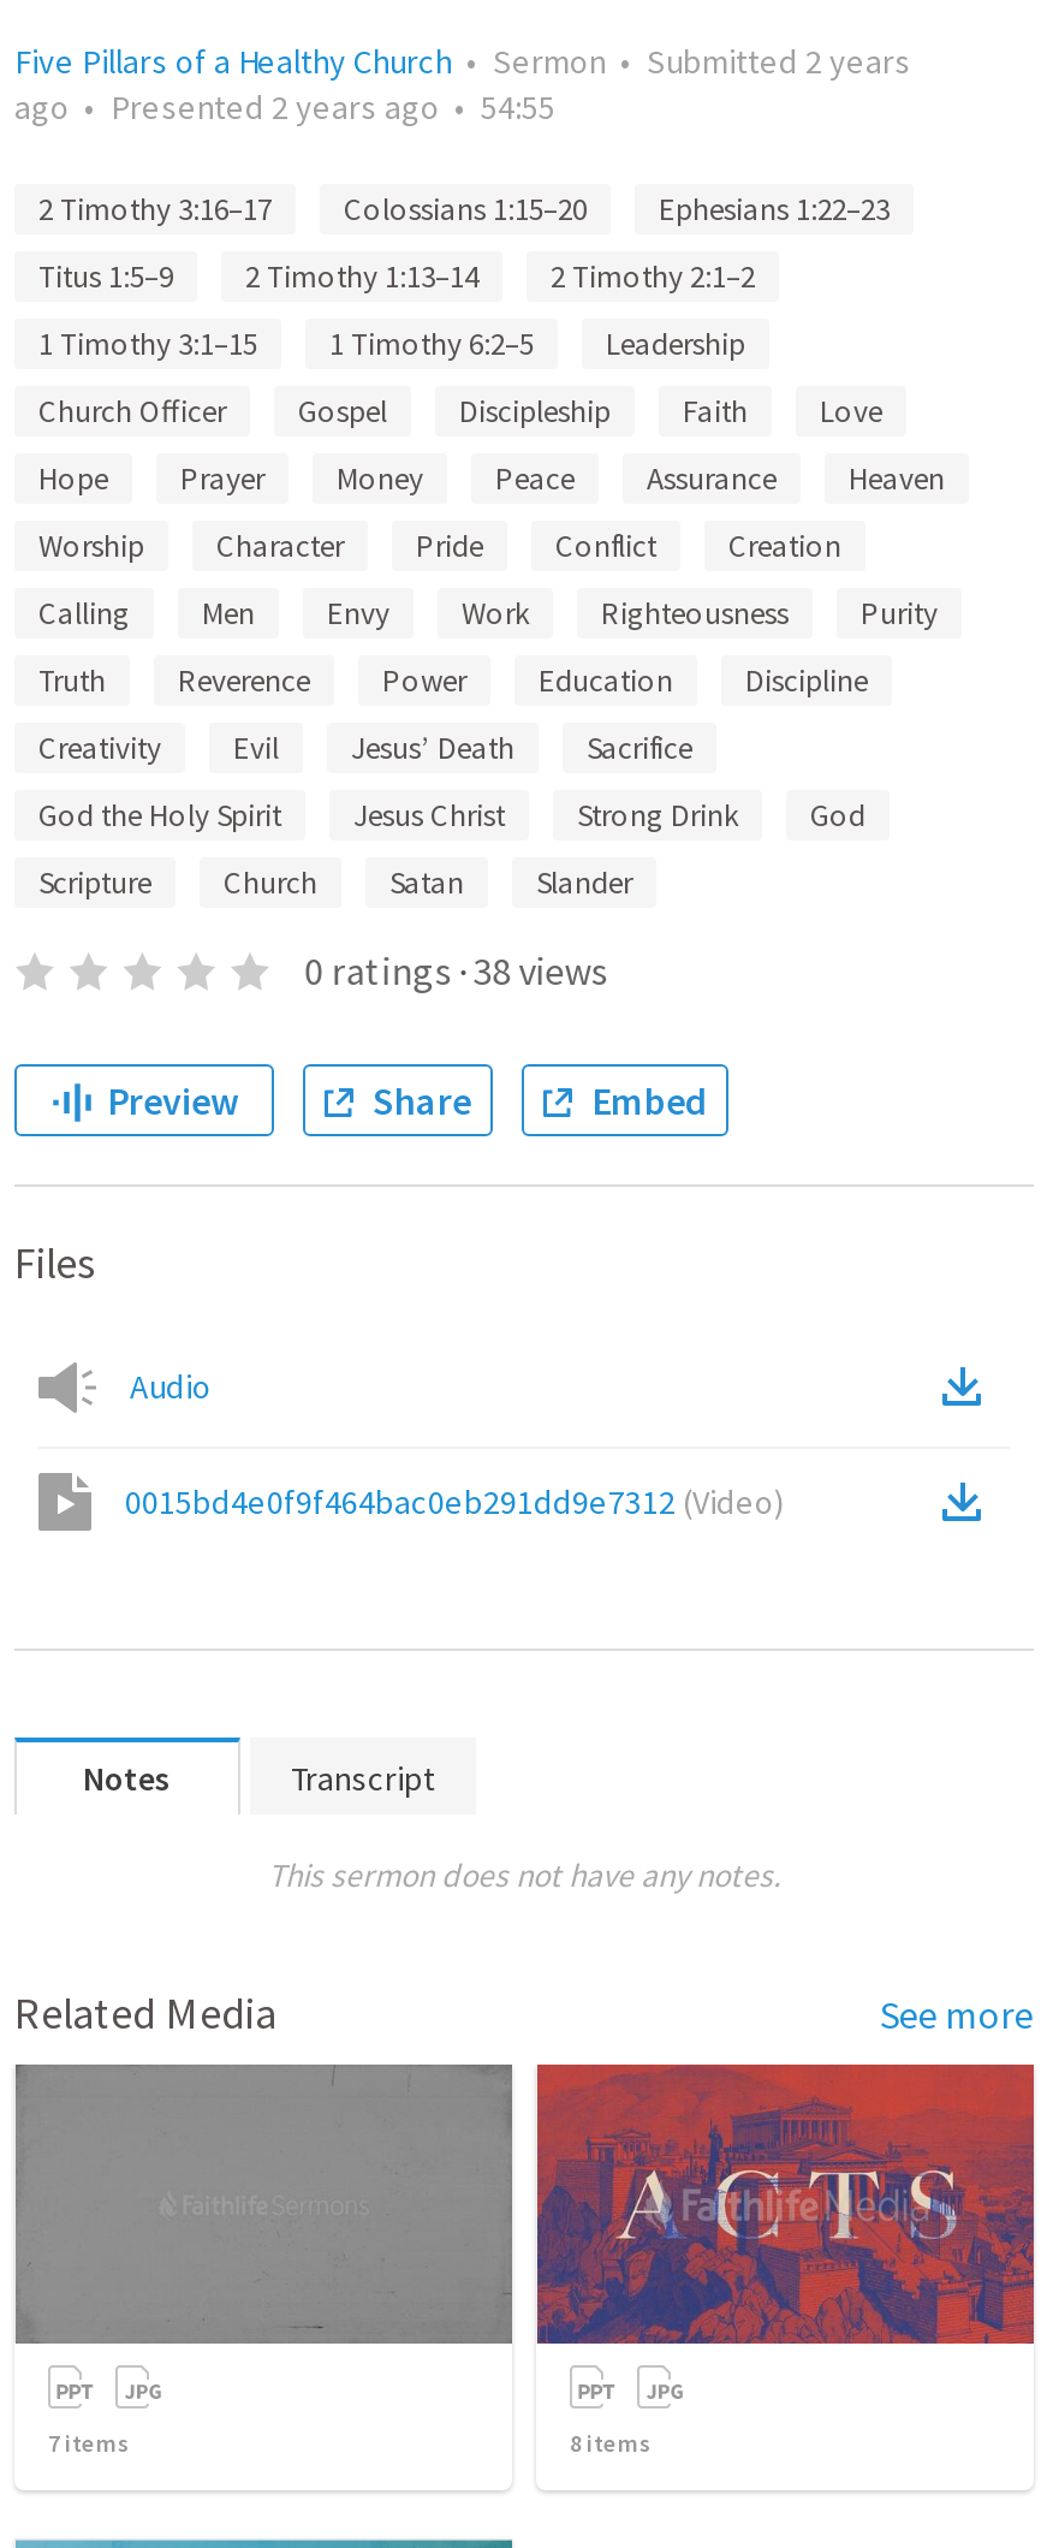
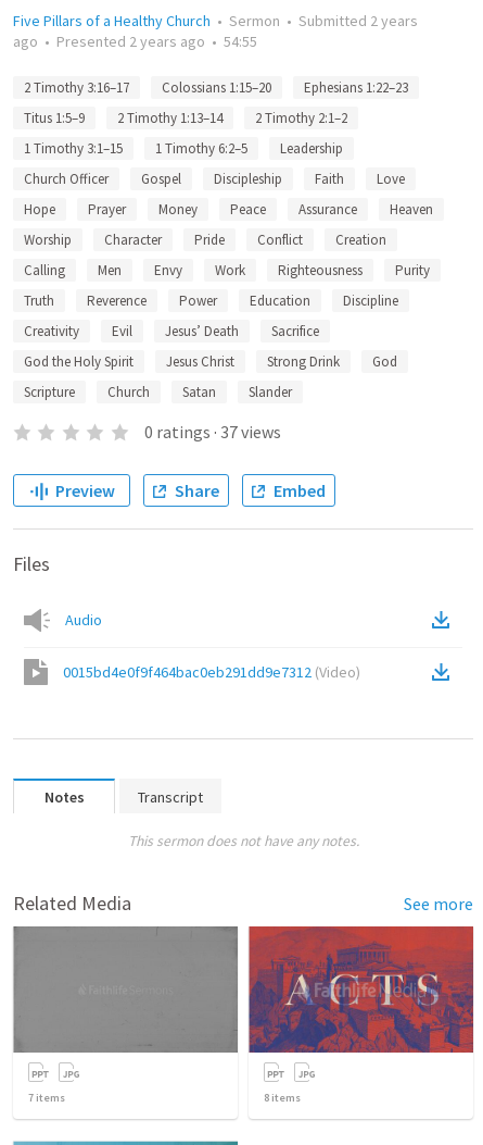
- 0 ratings · 38 views
+ 0 ratings · 37 views
